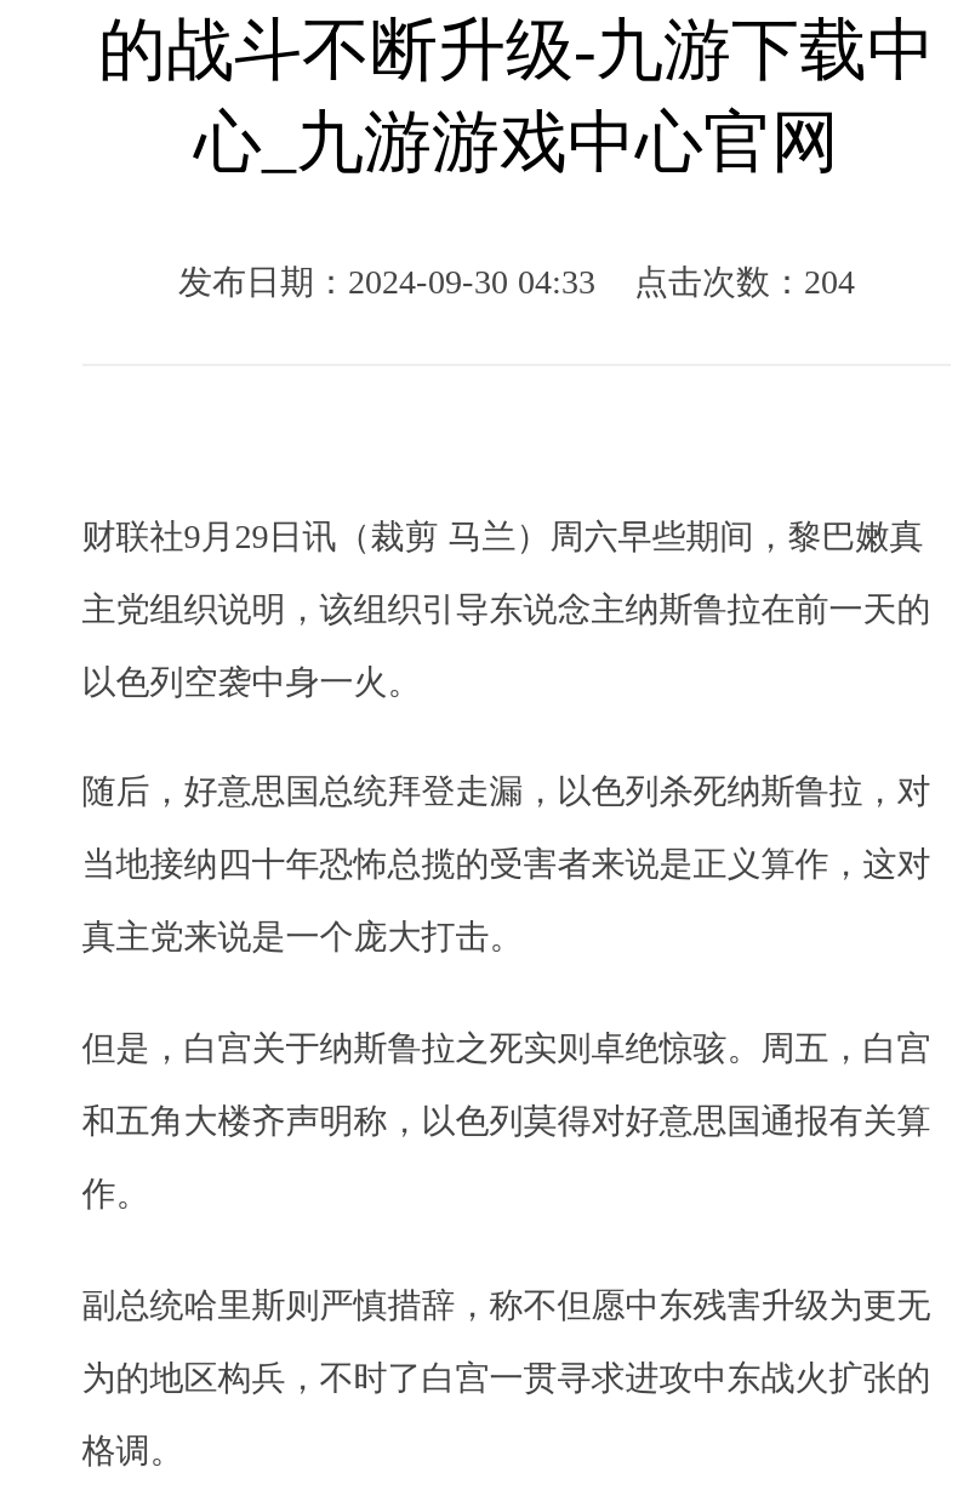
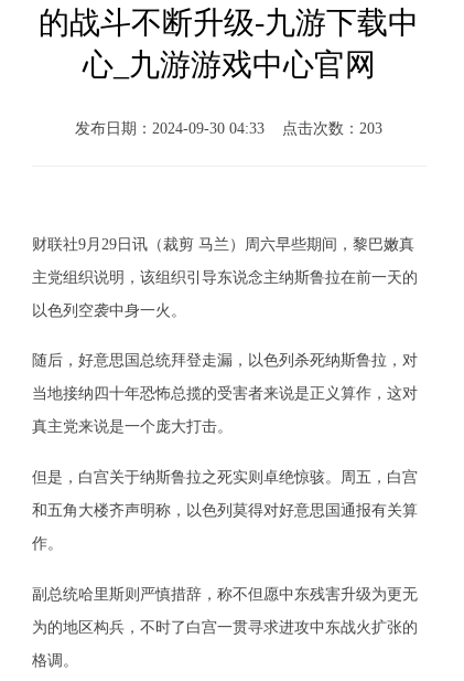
- 发布日期：2024-09-30 04:33 点击次数：204
+ 发布日期：2024-09-30 04:33 点击次数：203
